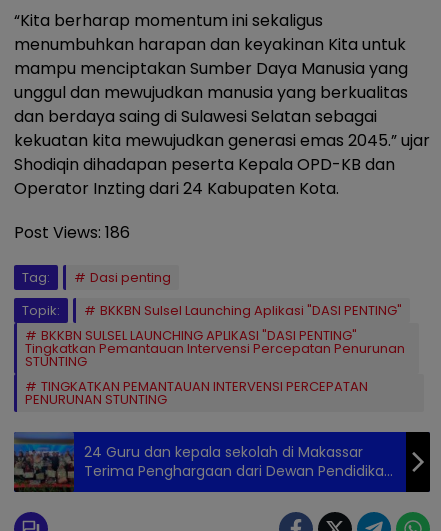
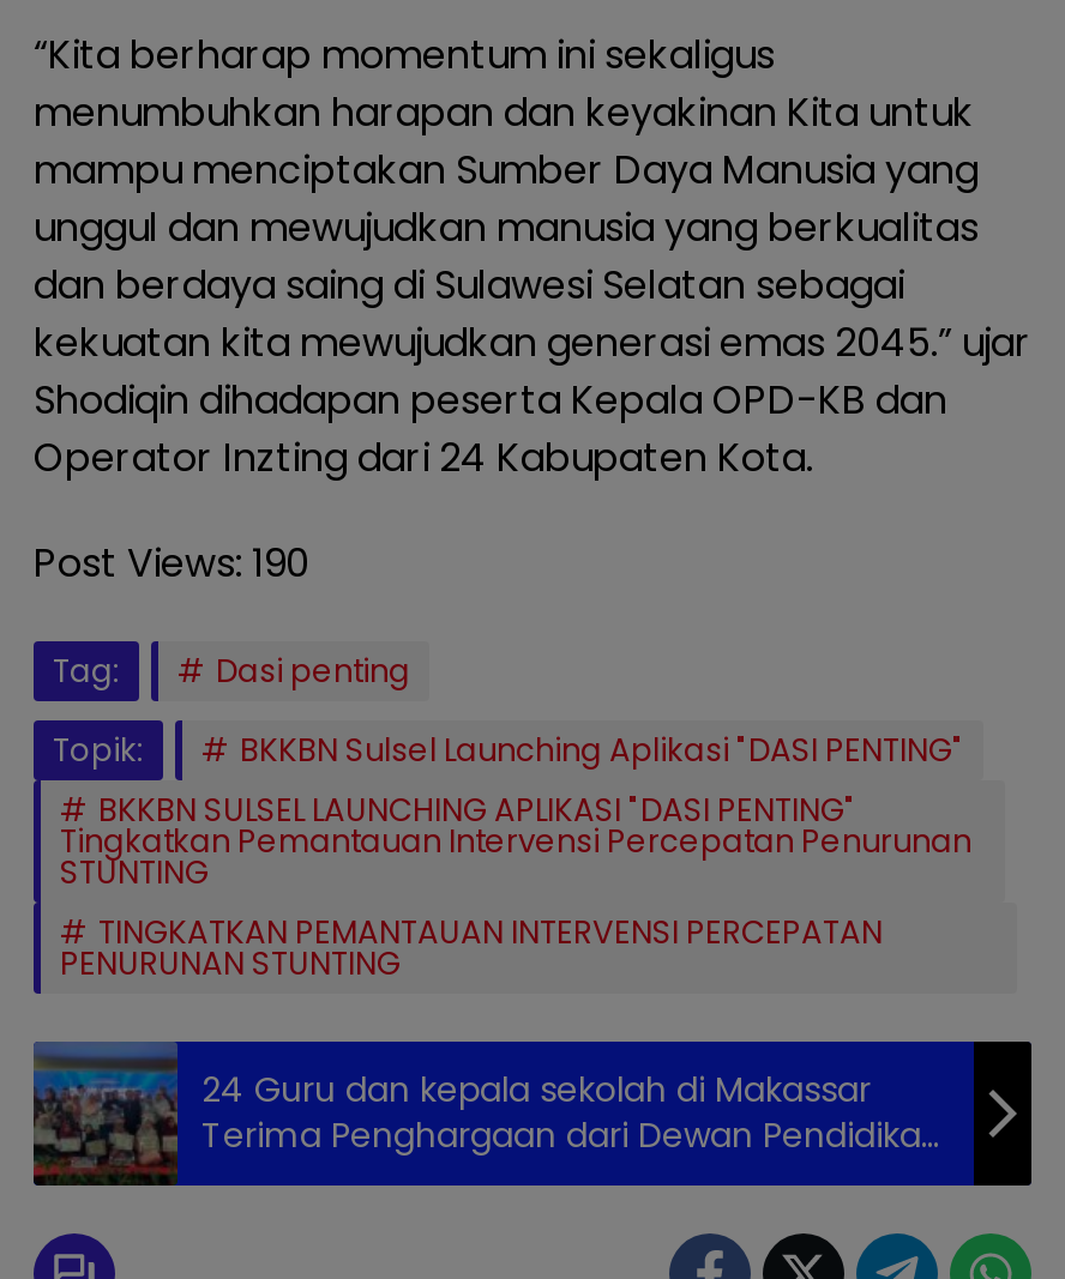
- Post Views: 186
+ Post Views: 190
